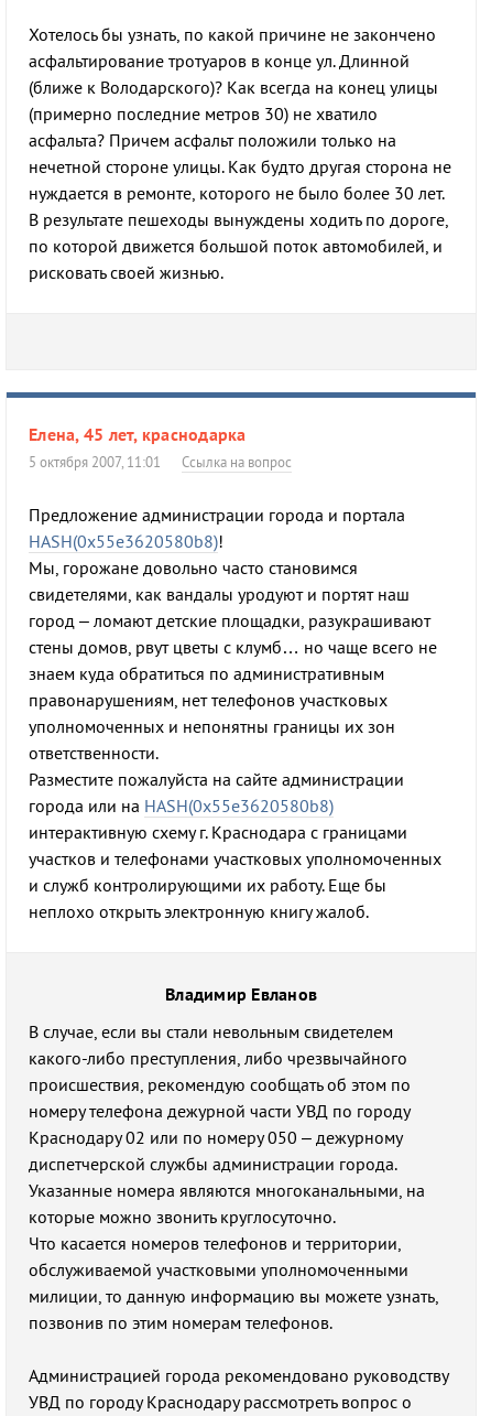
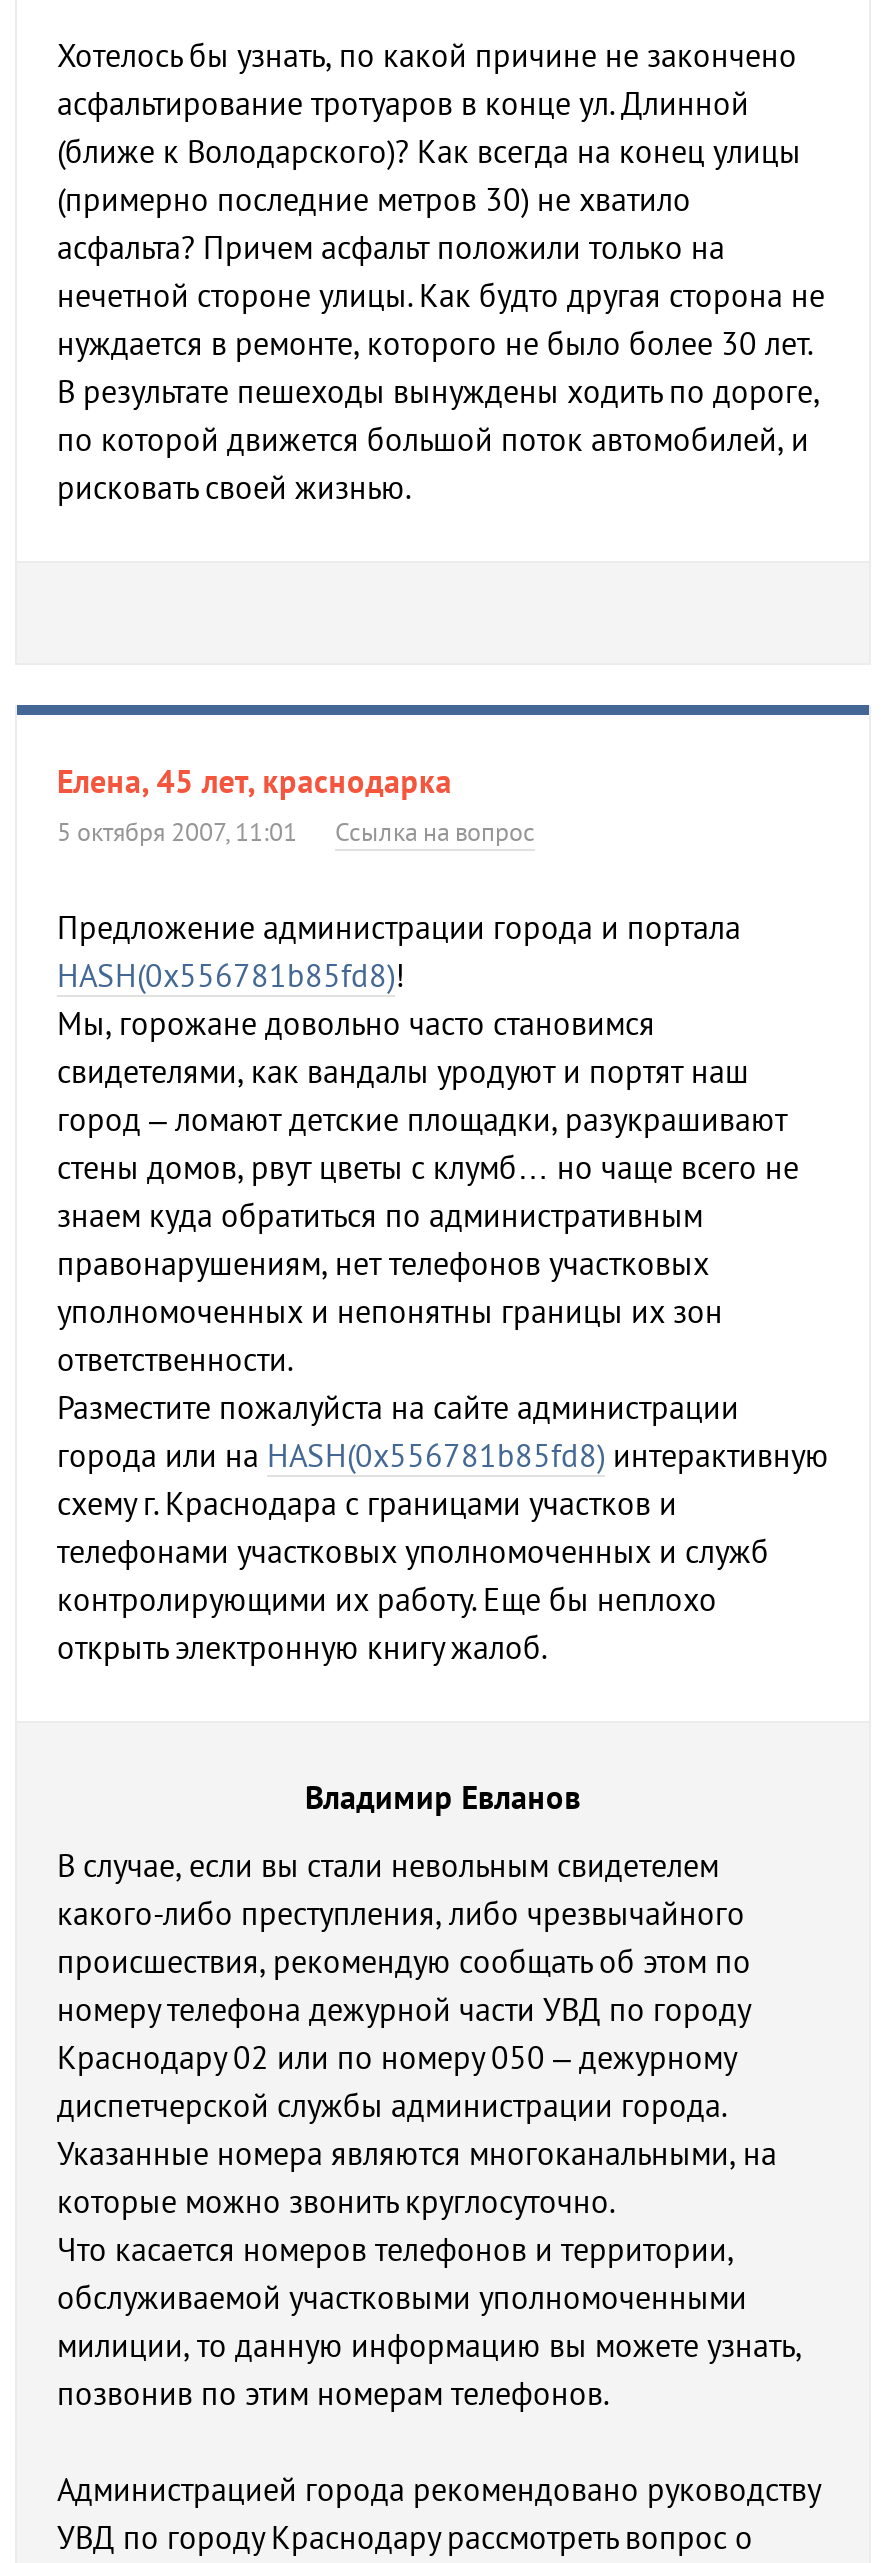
- HASH(0x55e3620580b8)!
+ HASH(0x556781b85fd8)!

- города или на HASH(0x55e3620580b8)
- интерактивную схему г. Краснодара с границами
- участков и телефонами участковых уполномоченных
- и служб контролирующими их работу. Еще бы
- неплохо открыть электронную книгу жалоб.
+ города или на HASH(0x556781b85fd8) интерактивную
+ схему г. Краснодара с границами участков и
+ телефонами участковых уполномоченных и служб
+ контролирующими их работу. Еще бы неплохо
+ открыть электронную книгу жалоб.
